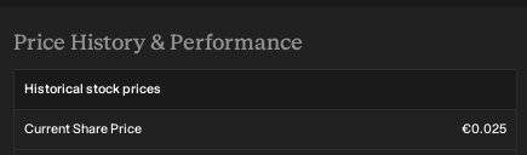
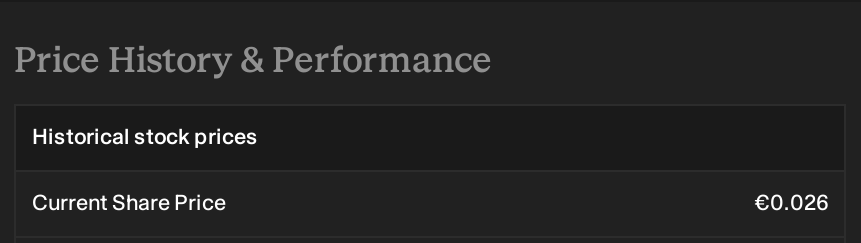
- €0.025
+ €0.026
